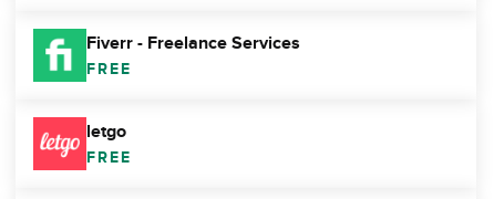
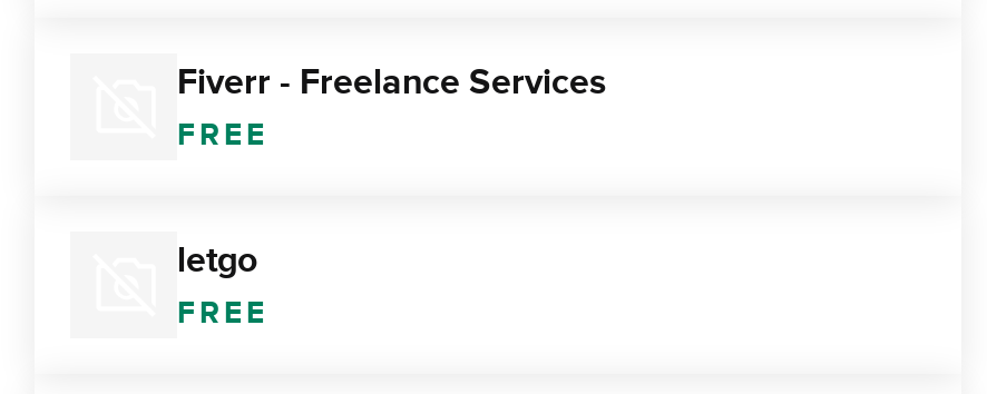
- [image]

- [image]
